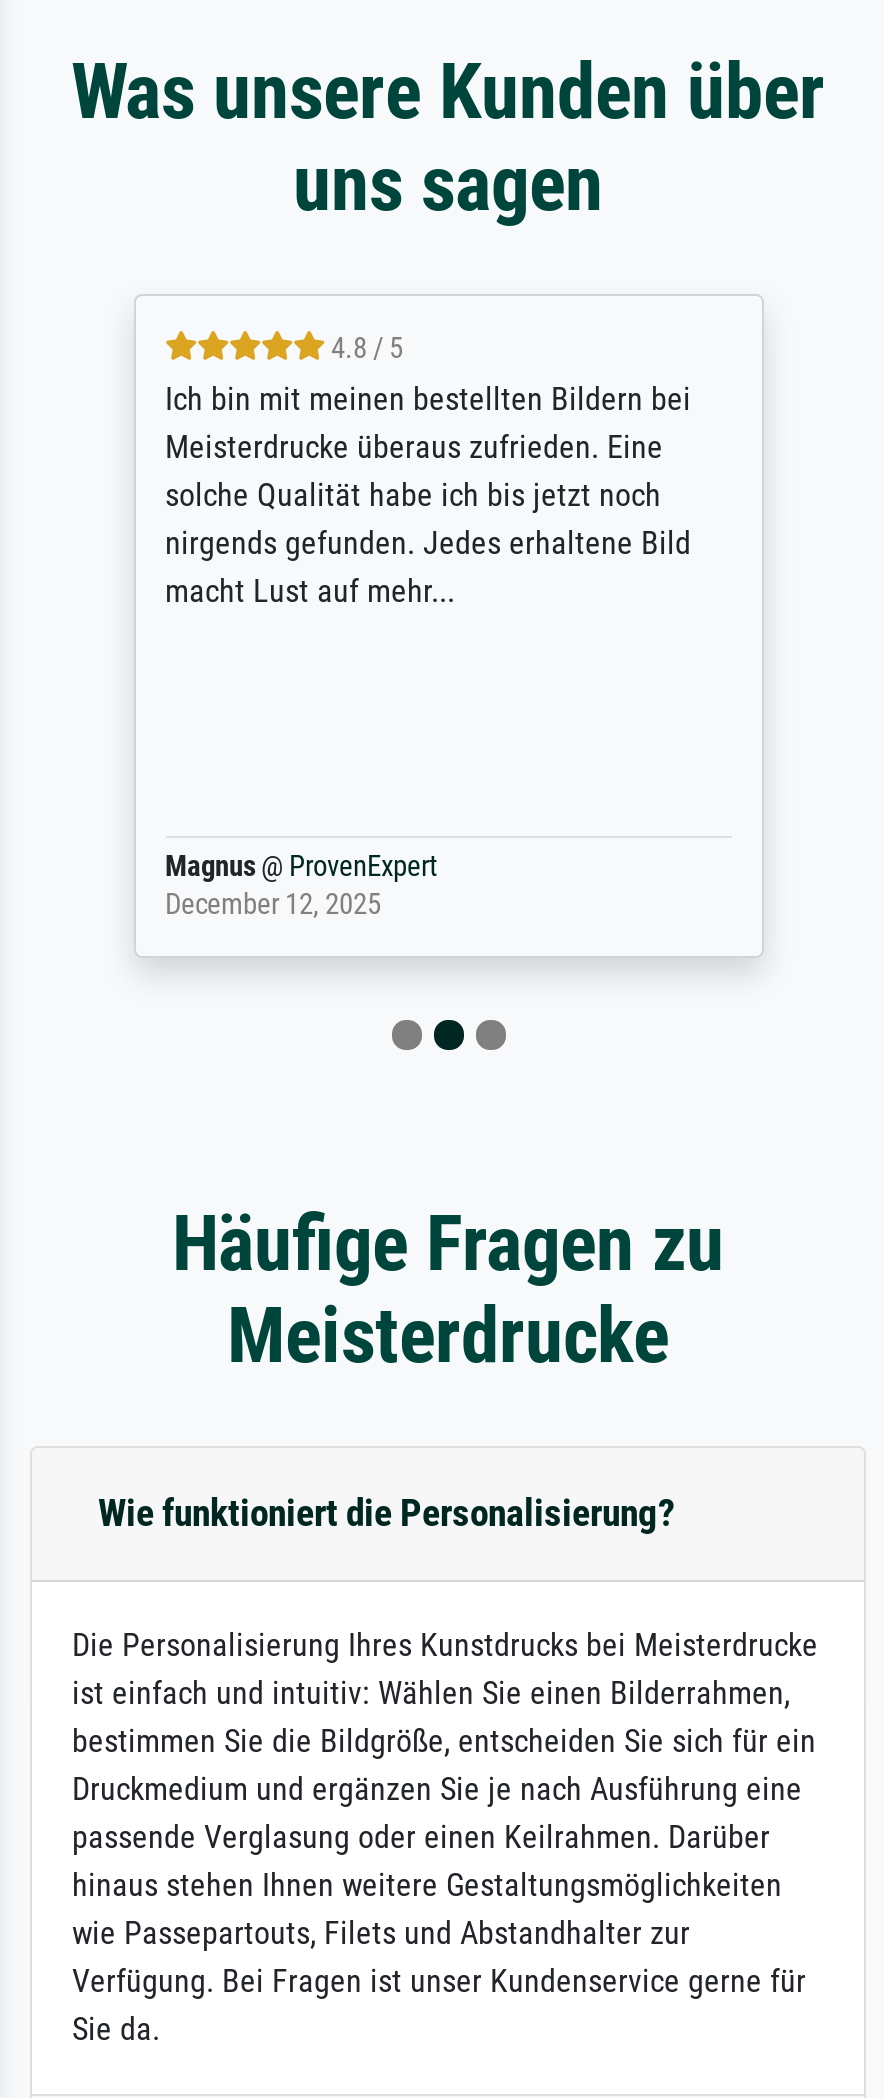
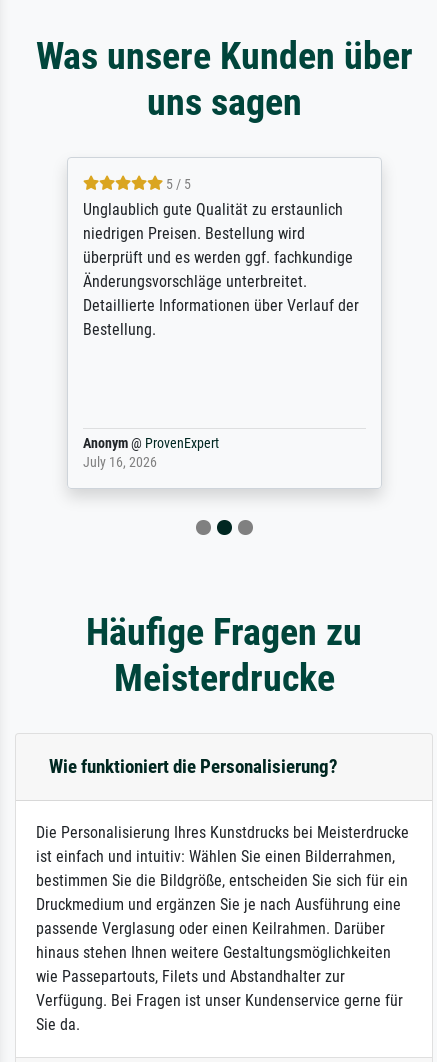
- 4.8 / 5
- Ich bin mit meinen bestellten Bildern bei
- Meisterdrucke überaus zufrieden. Eine
- solche Qualität habe ich bis jetzt noch
- nirgends gefunden. Jedes erhaltene Bild
- macht Lust auf mehr...
+ 5 / 5
+ Unglaublich gute Qualität zu erstaunlich
+ niedrigen Preisen. Bestellung wird
+ überprüft und es werden ggf. fachkundige
+ Änderungsvorschläge unterbreitet.
+ Detaillierte Informationen über Verlauf der
+ Bestellung.

- Magnus @ ProvenExpert
- December 12, 2025
+ Anonym @ ProvenExpert
+ July 16, 2026
